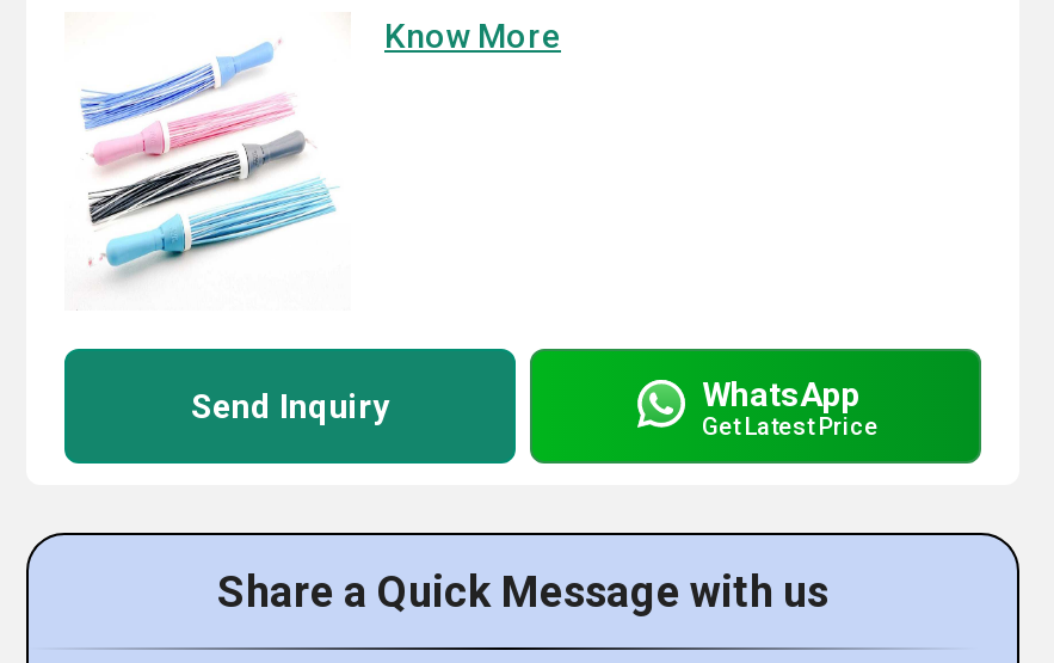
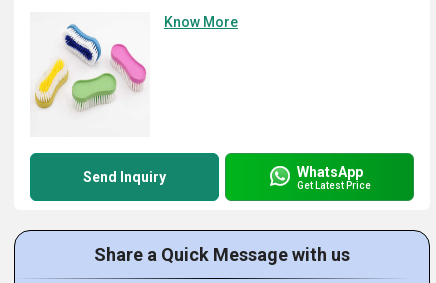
- [image]
+ [image]
